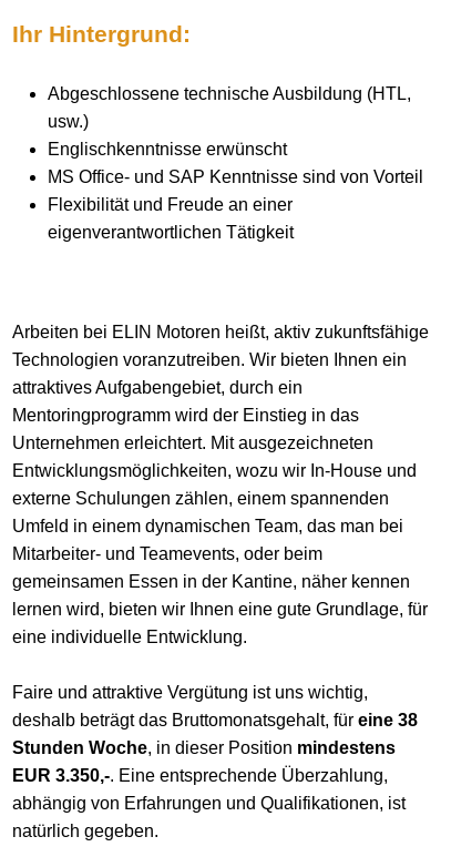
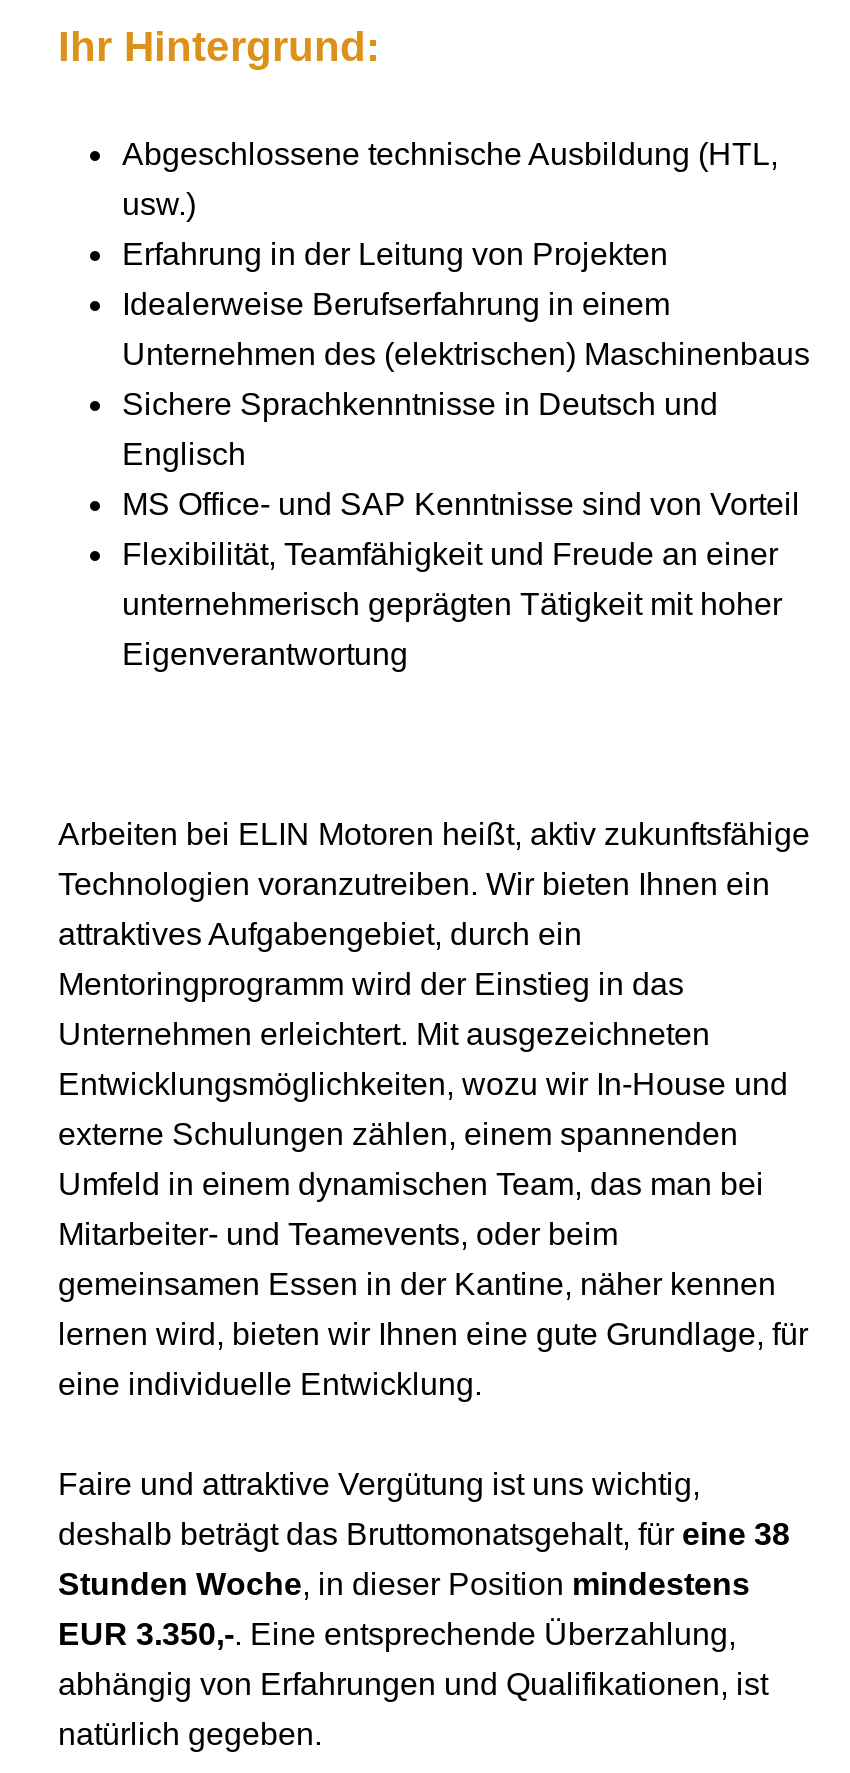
- Englischkenntnisse erwünscht
+ Erfahrung in der Leitung von Projekten
+ Idealerweise Berufserfahrung in einem
+ Unternehmen des (elektrischen) Maschinenbaus
+ Sichere Sprachkenntnisse in Deutsch und
+ Englisch

- Flexibilität und Freude an einer
- eigenverantwortlichen Tätigkeit
+ Flexibilität, Teamfähigkeit und Freude an einer
+ unternehmerisch geprägten Tätigkeit mit hoher
+ Eigenverantwortung
